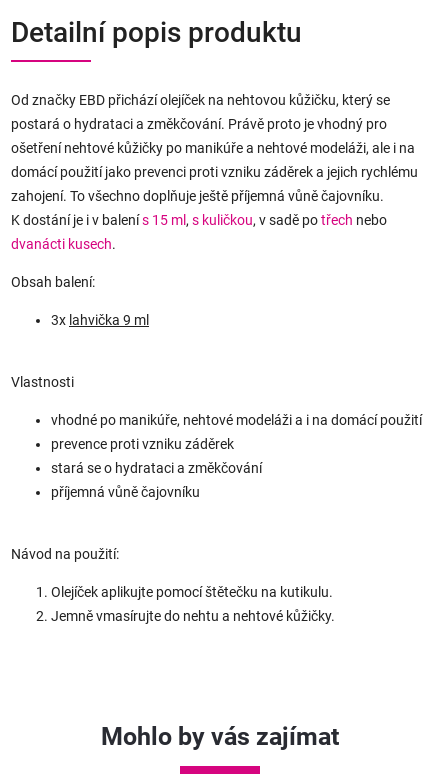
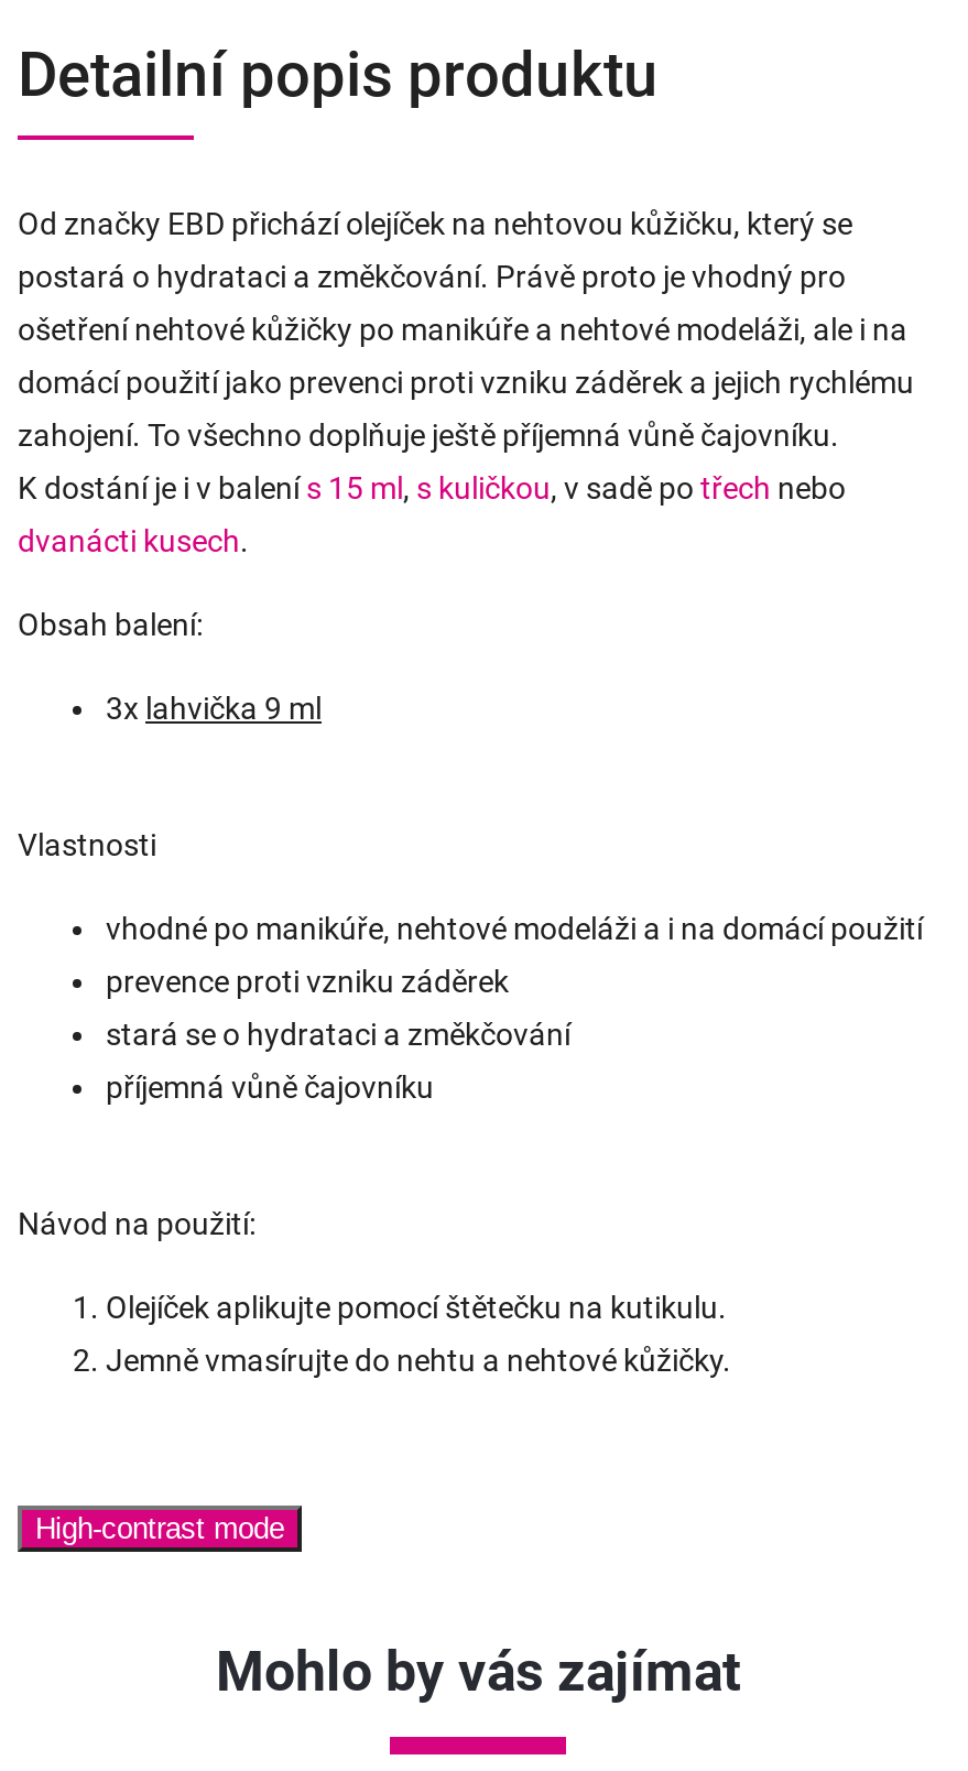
+ High-contrast mode
